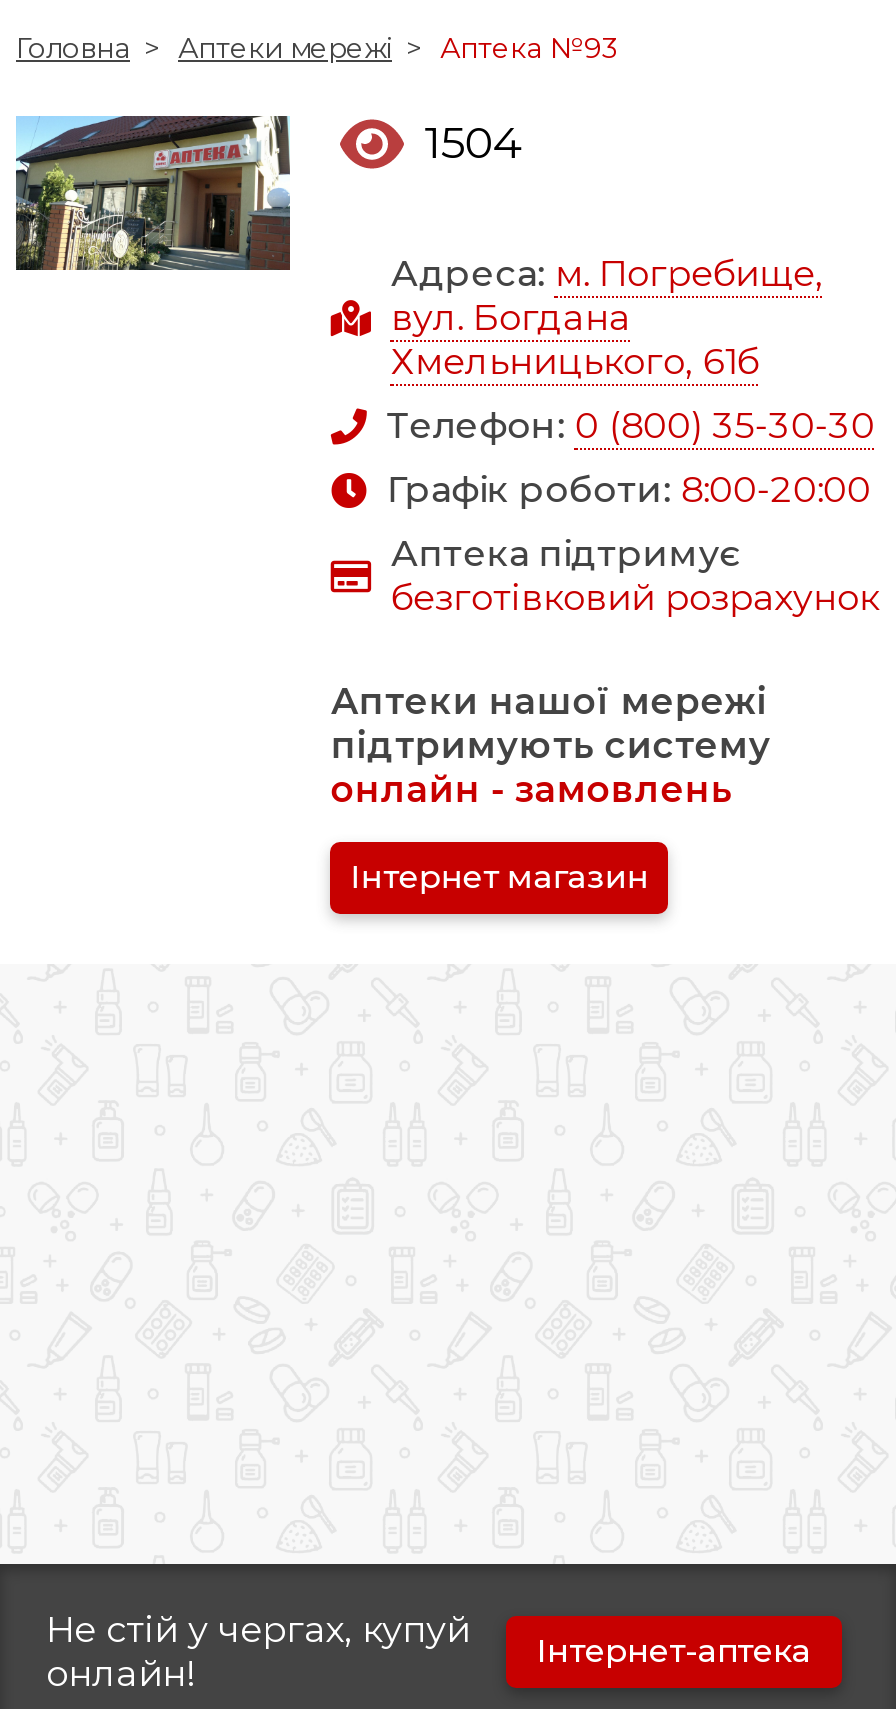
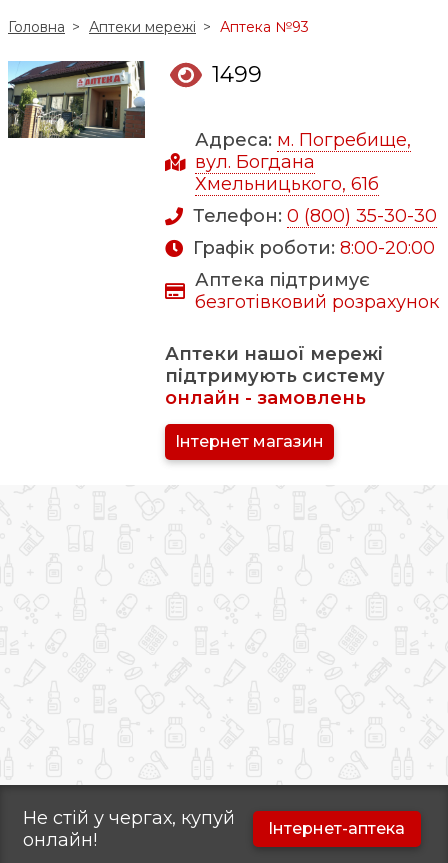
- 1504
+ 1499
